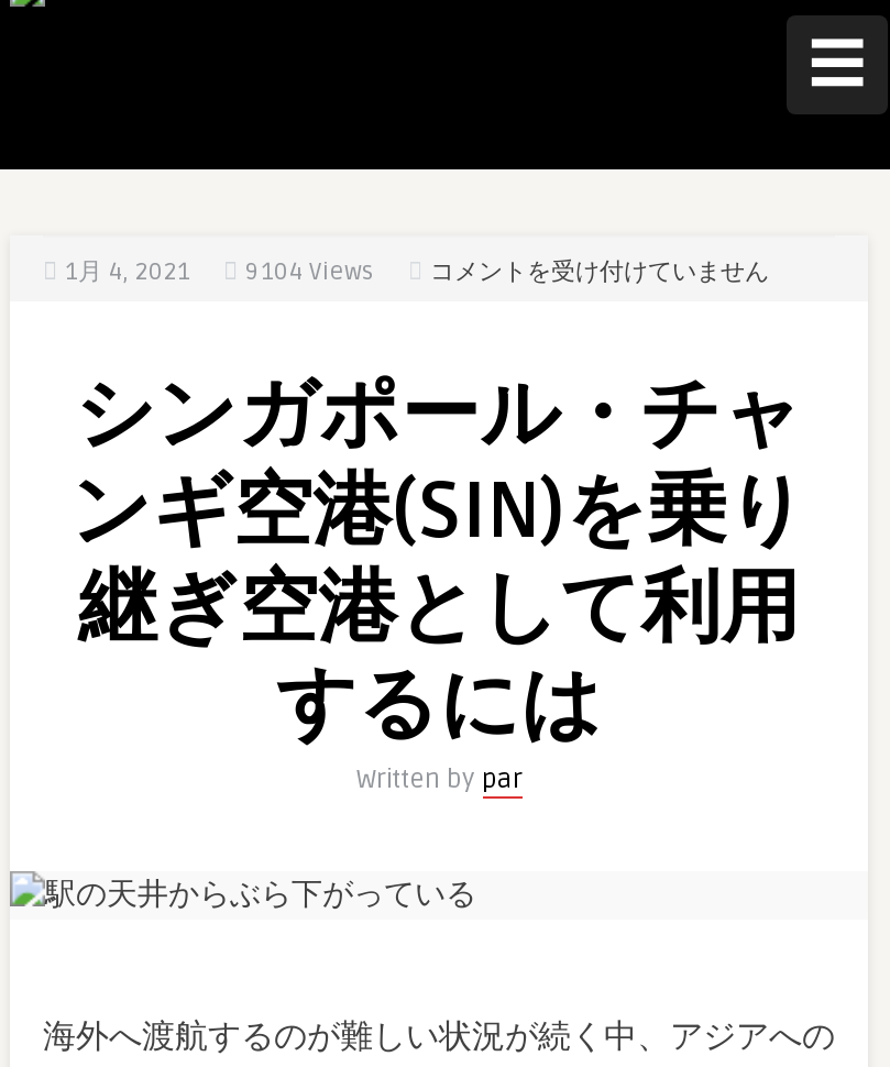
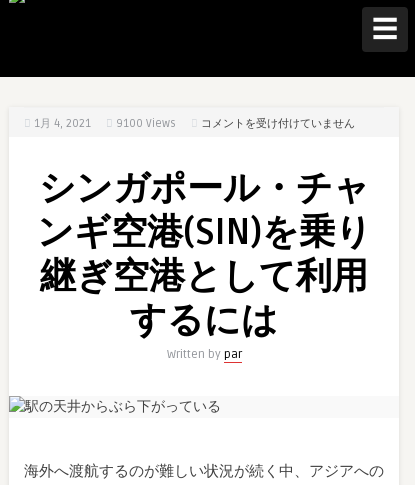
- 9104 Views
+ 9100 Views
